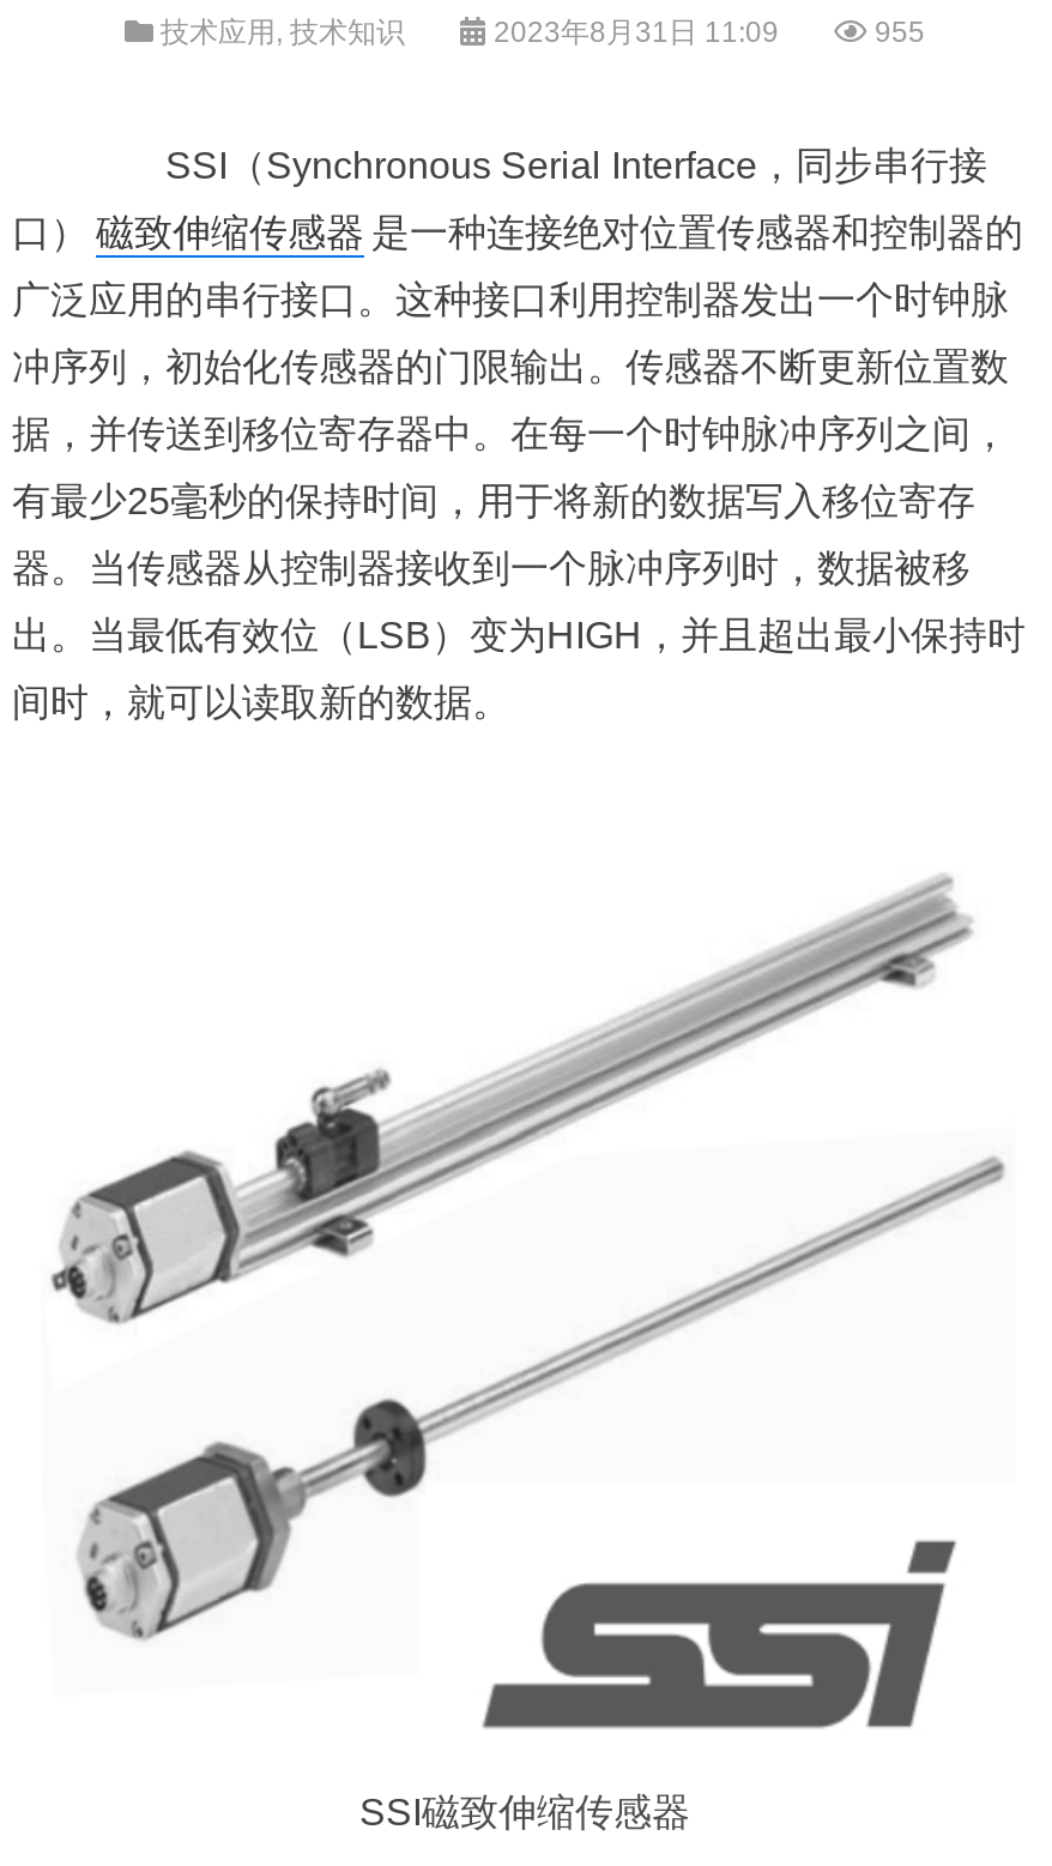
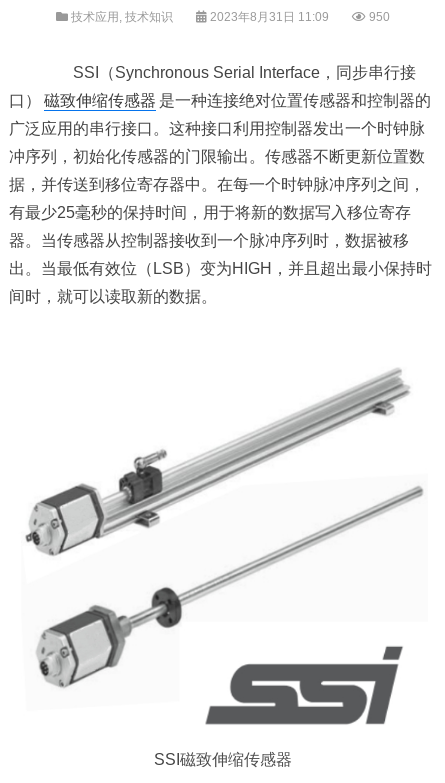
- 955
+ 950
